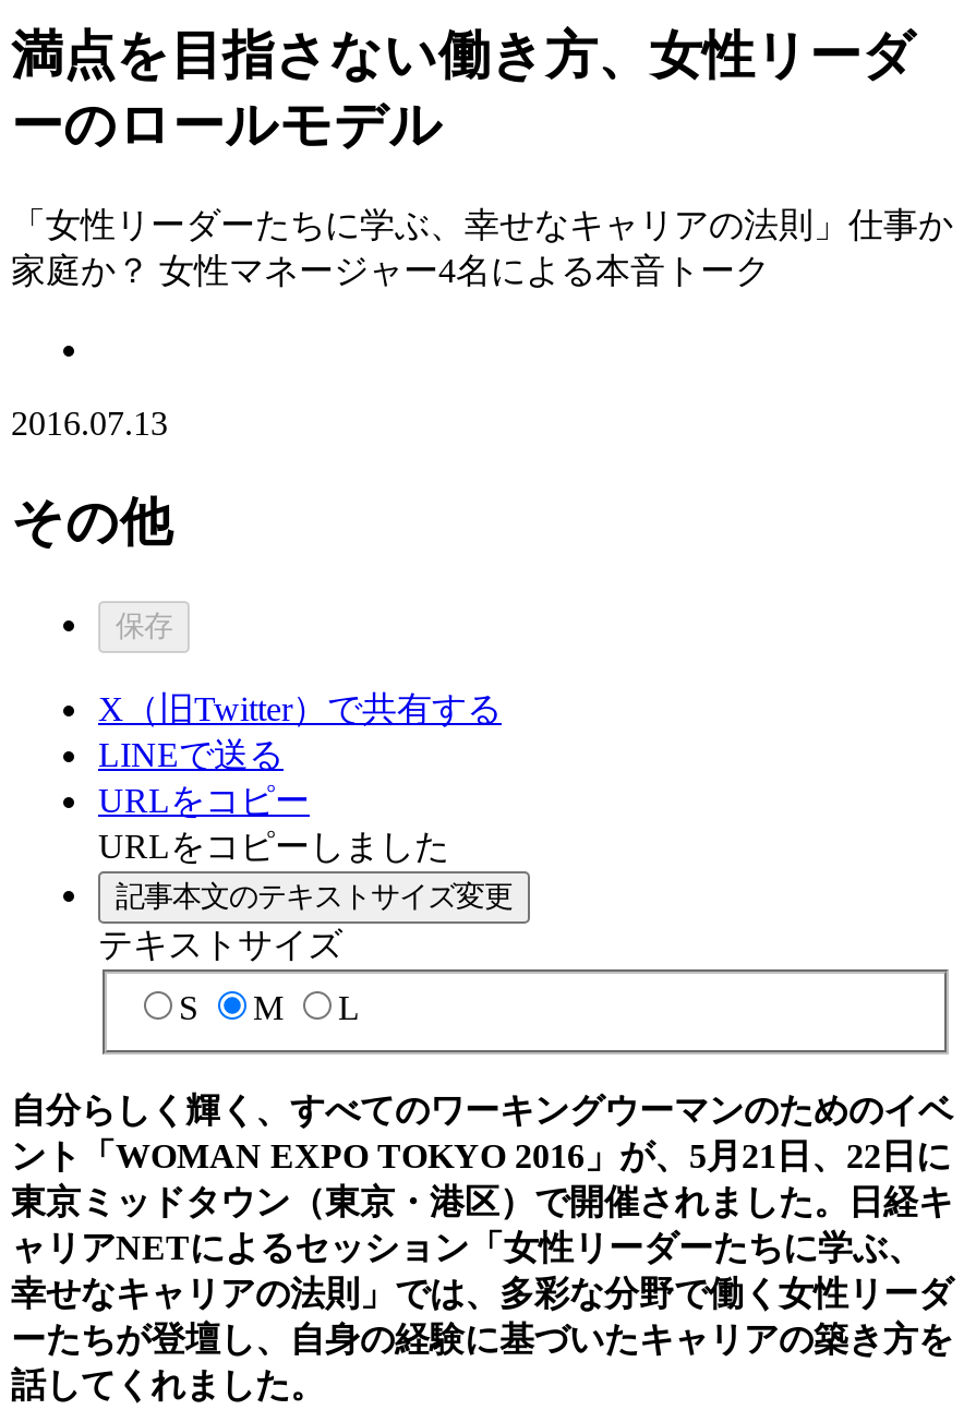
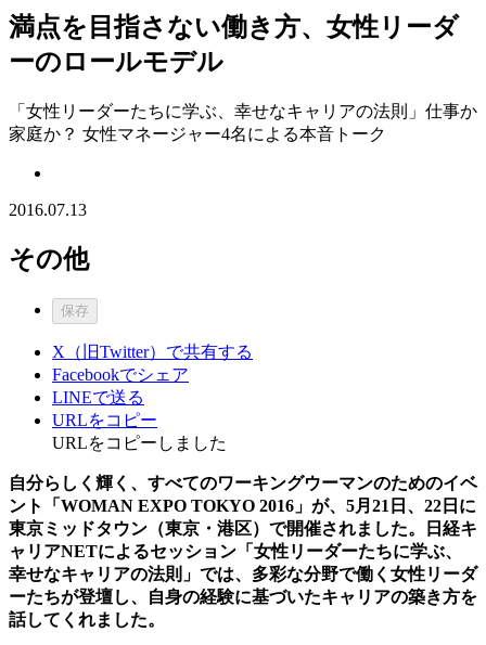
+ Facebookでシェア

moved down: LINEで送る | URLをコピー | URLをコピーしました

- 記事本文のテキストサイズ変更
- テキストサイズ
- S
- M
- L
